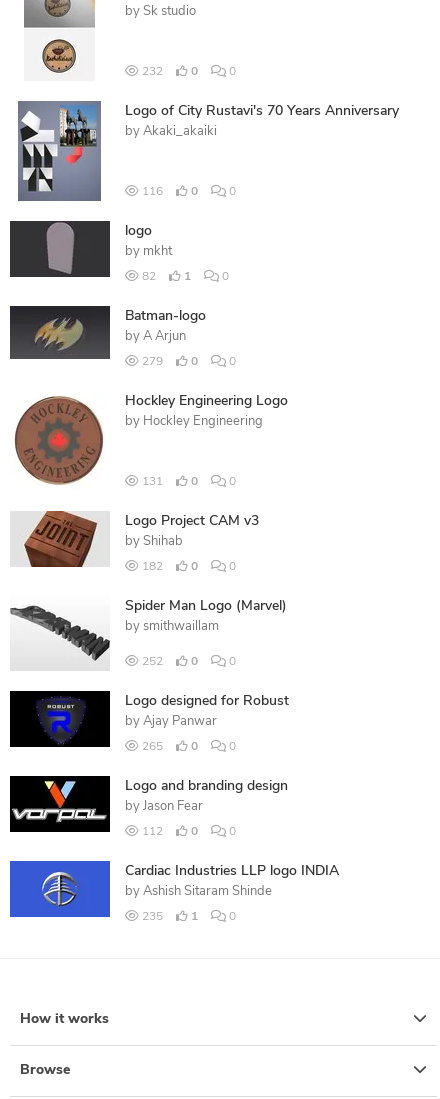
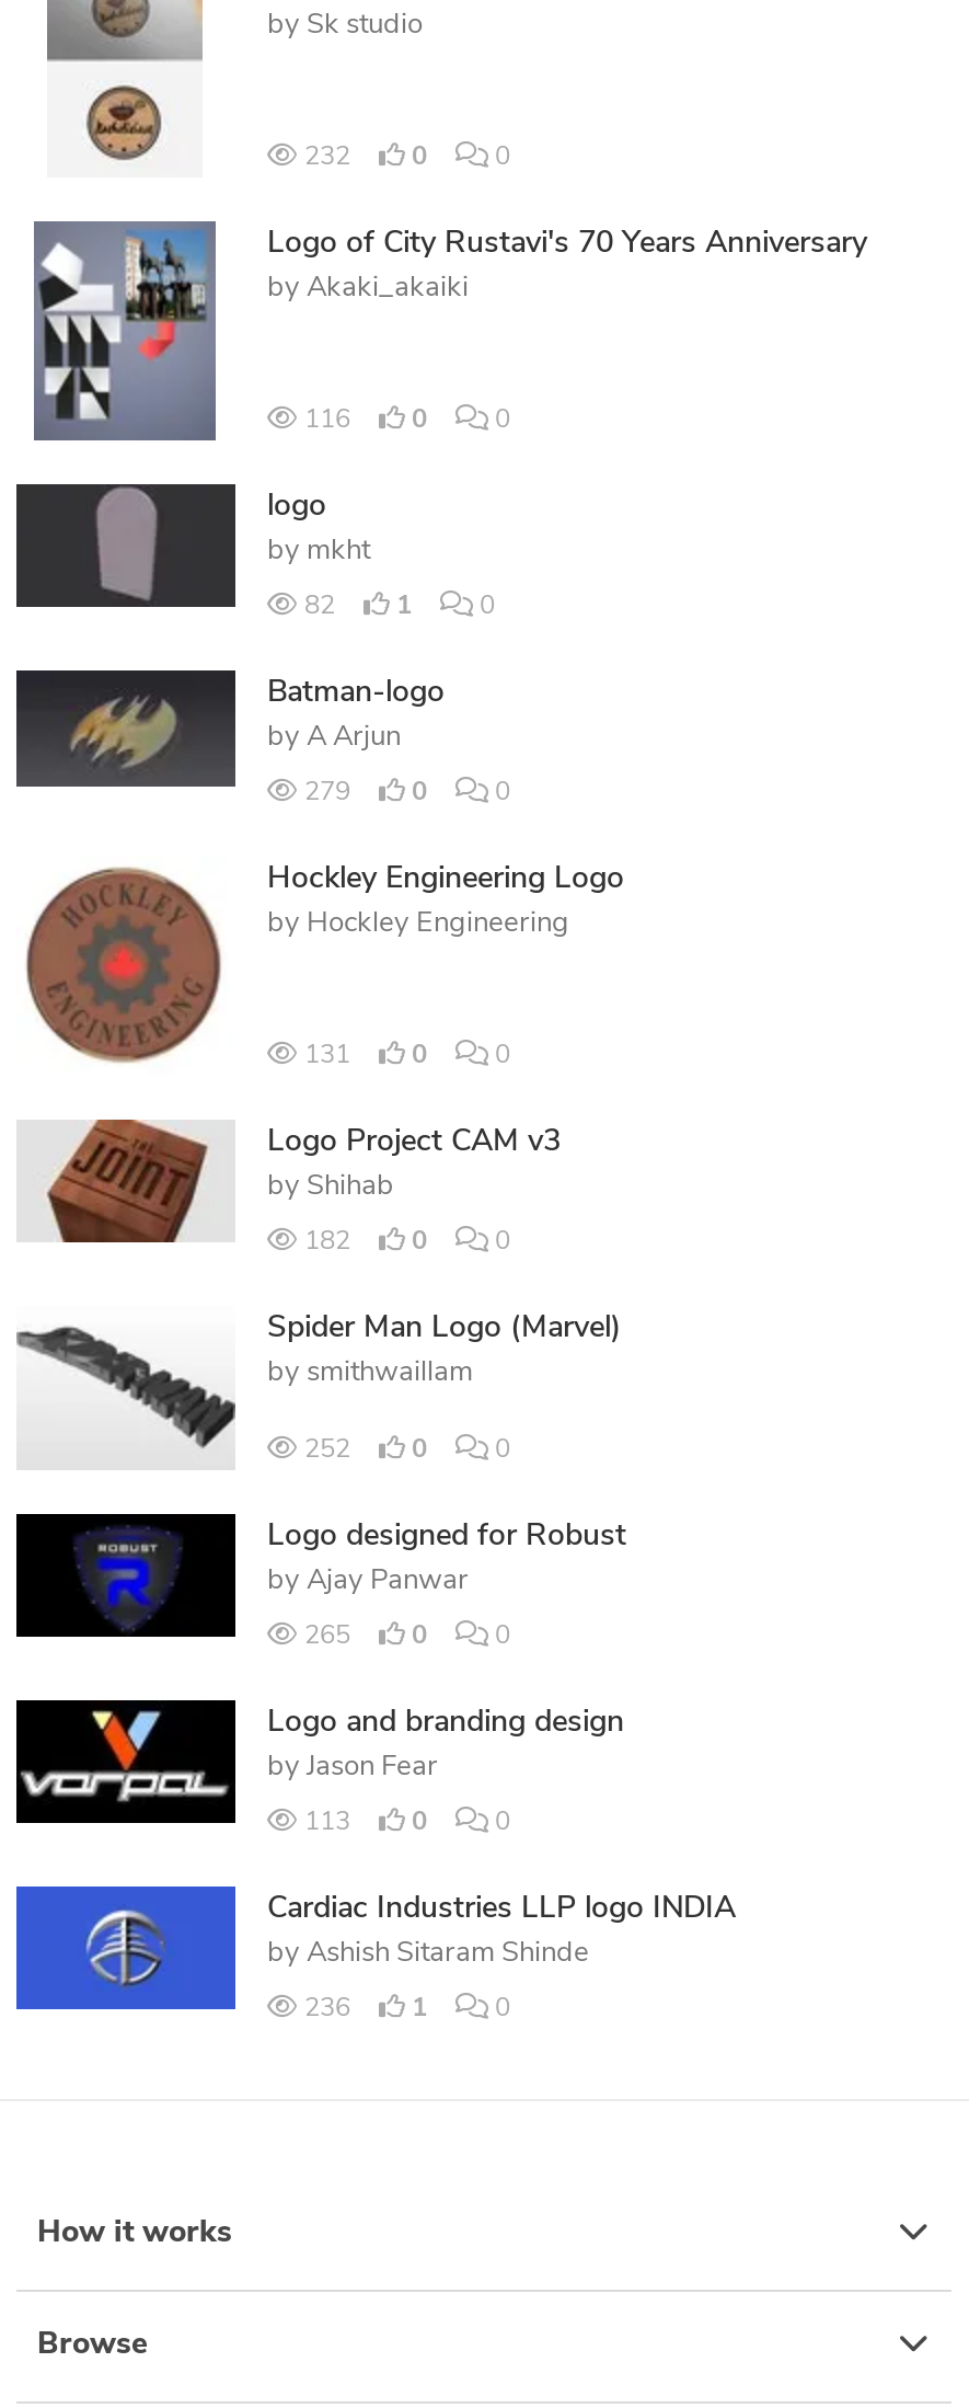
- 112
+ 113

- 235
+ 236
